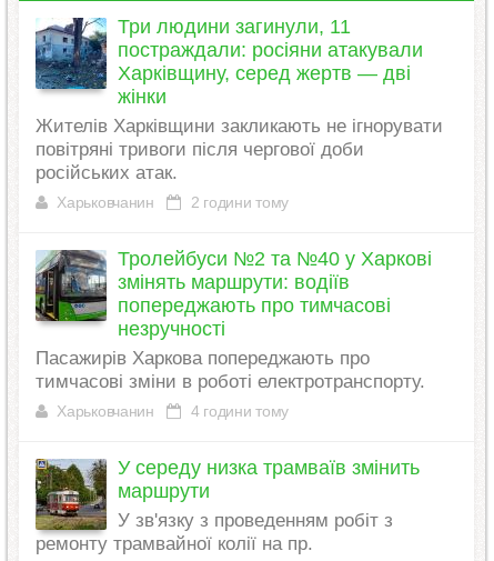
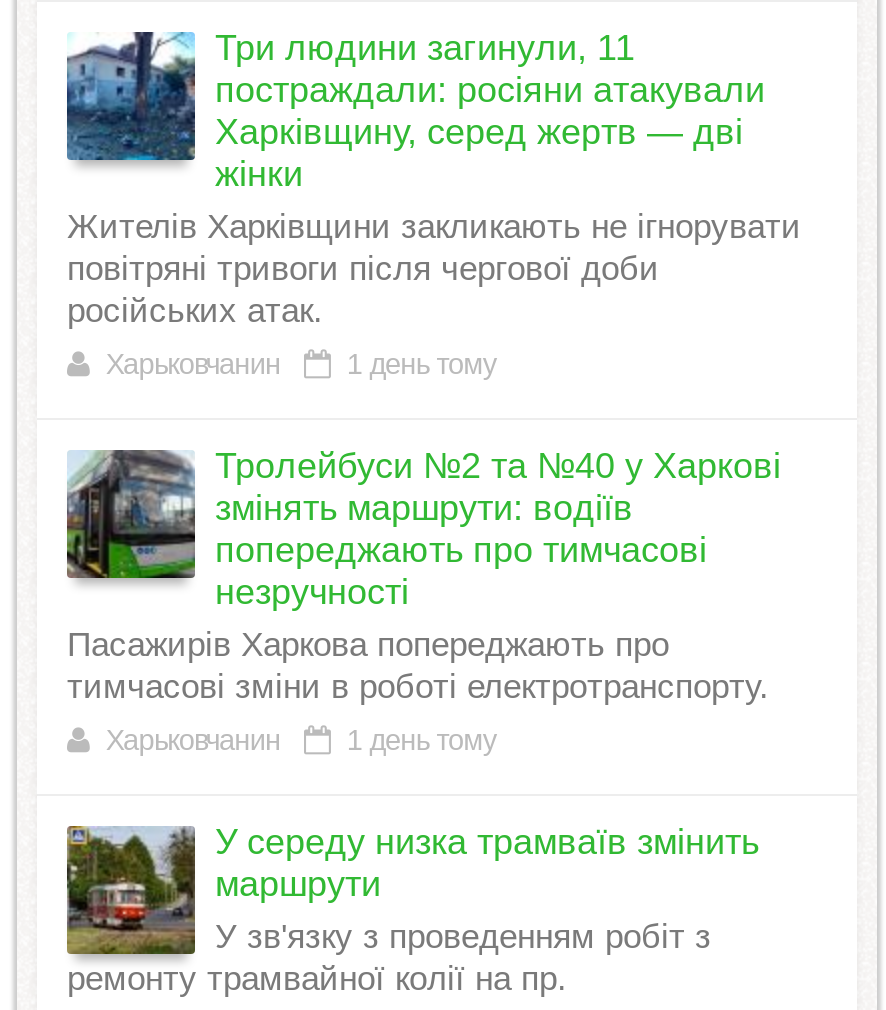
- Харьковчанин 2 години тому
+ Харьковчанин 1 день тому

- Харьковчанин 4 години тому
+ Харьковчанин 1 день тому
